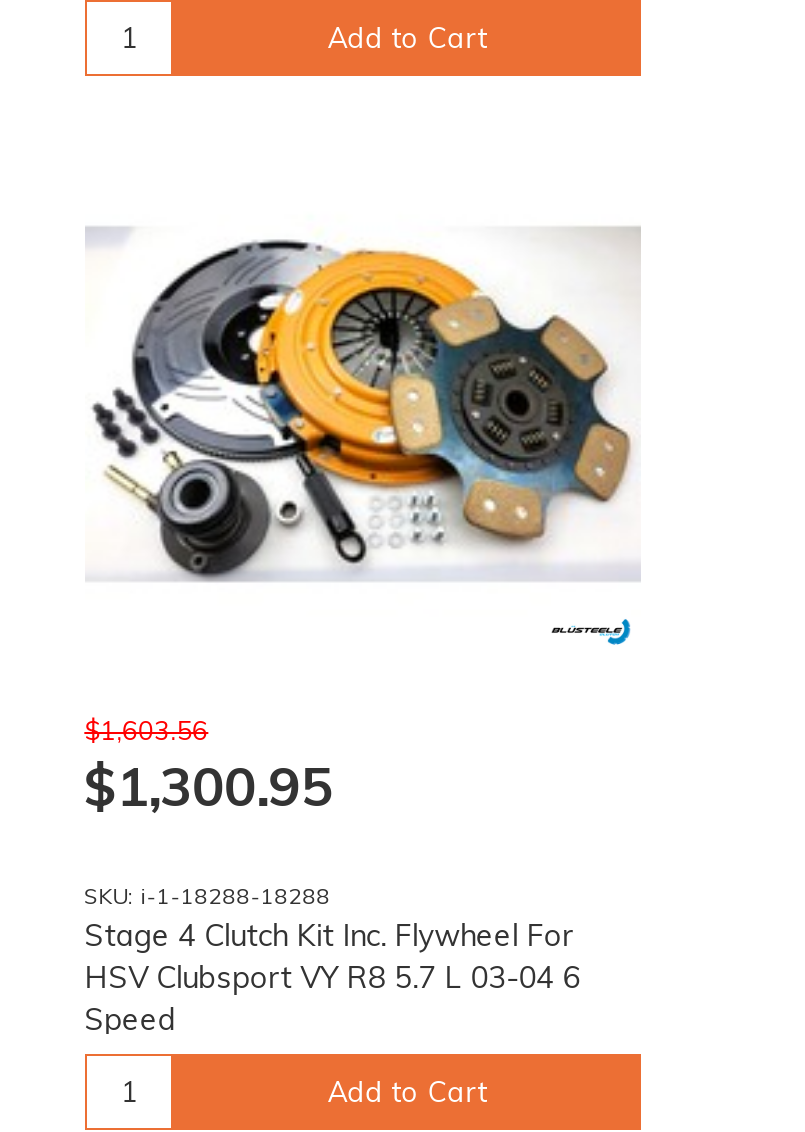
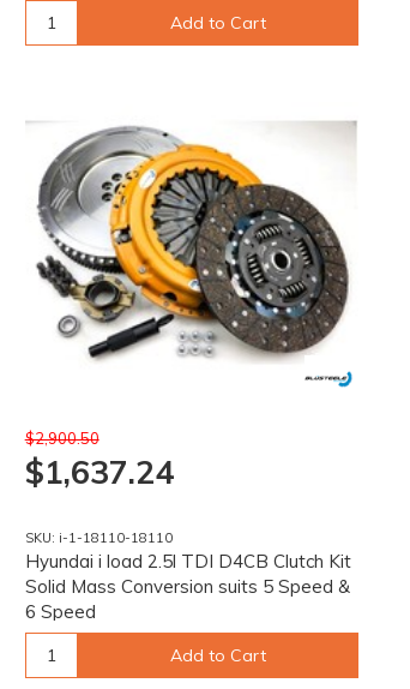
- [image]
+ [image]

- $1,603.56
- $1,300.95
+ $2,900.50
+ $1,637.24

- SKU: i-1-18288-18288
- Stage 4 Clutch Kit Inc. Flywheel For
- HSV Clubsport VY R8 5.7 L 03-04 6
- Speed
+ SKU: i-1-18110-18110
+ Hyundai i load 2.5l TDI D4CB Clutch Kit
+ Solid Mass Conversion suits 5 Speed &
+ 6 Speed
